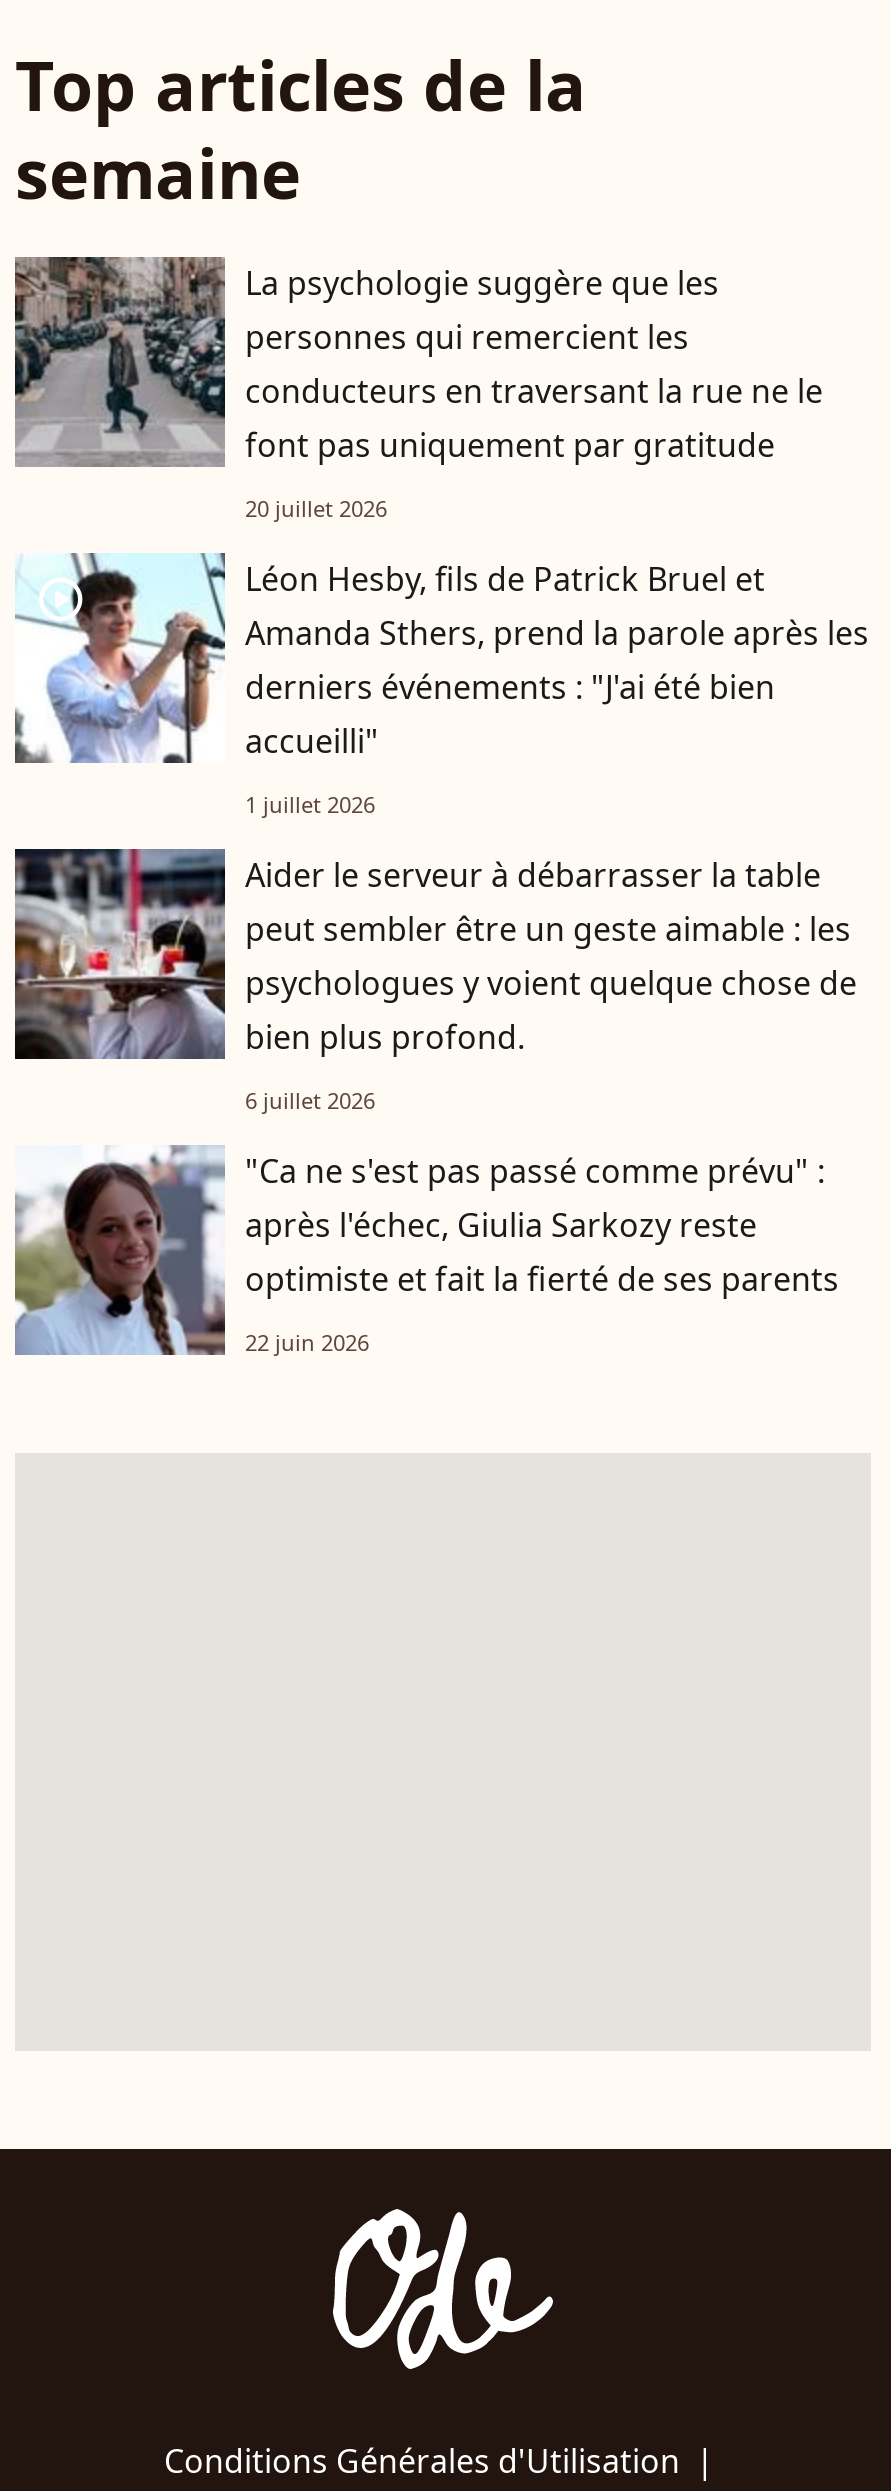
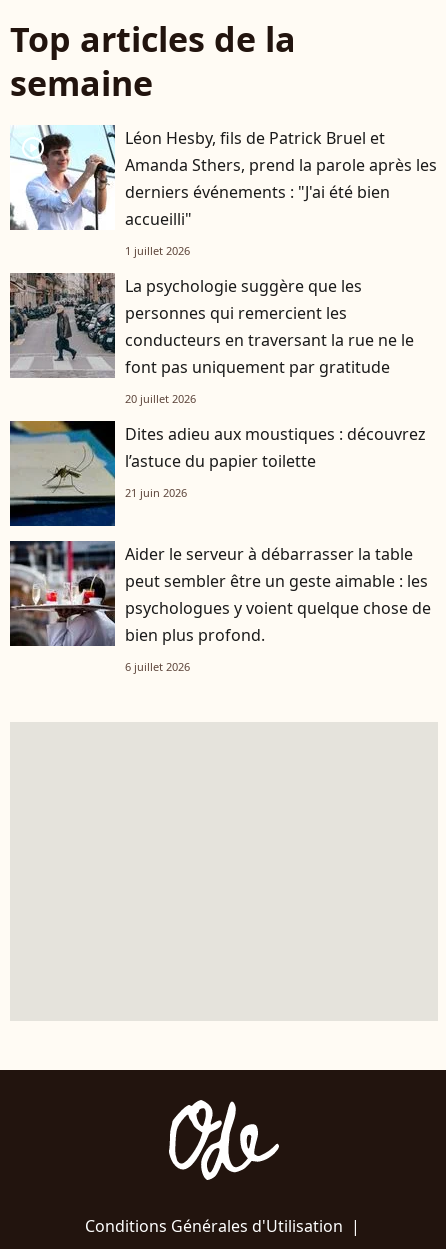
moved down: [image] | La psychologie suggère que les | personnes qui remercient les | conducteurs en traversant la rue ne le | font pas uniquement par gratitude | 20 juillet 2026

moved up: [image] | Léon Hesby, fils de Patrick Bruel et | Amanda Sthers, prend la parole après les | derniers événements : "J'ai été bien | accueilli" | 1 juillet 2026

+ Dites adieu aux moustiques : découvrez
+ l’astuce du papier toilette
+ 21 juin 2026

moved down: [image] | Aider le serveur à débarrasser la table | peut sembler être un geste aimable : les | psychologues y voient quelque chose de | bien plus profond. | 6 juillet 2026

- [image]
+ [image]

- "Ca ne s'est pas passé comme prévu" :
- après l'échec, Giulia Sarkozy reste
- optimiste et fait la fierté de ses parents
- 22 juin 2026
